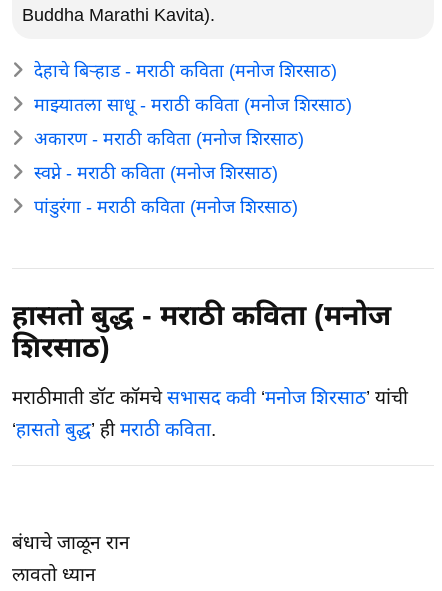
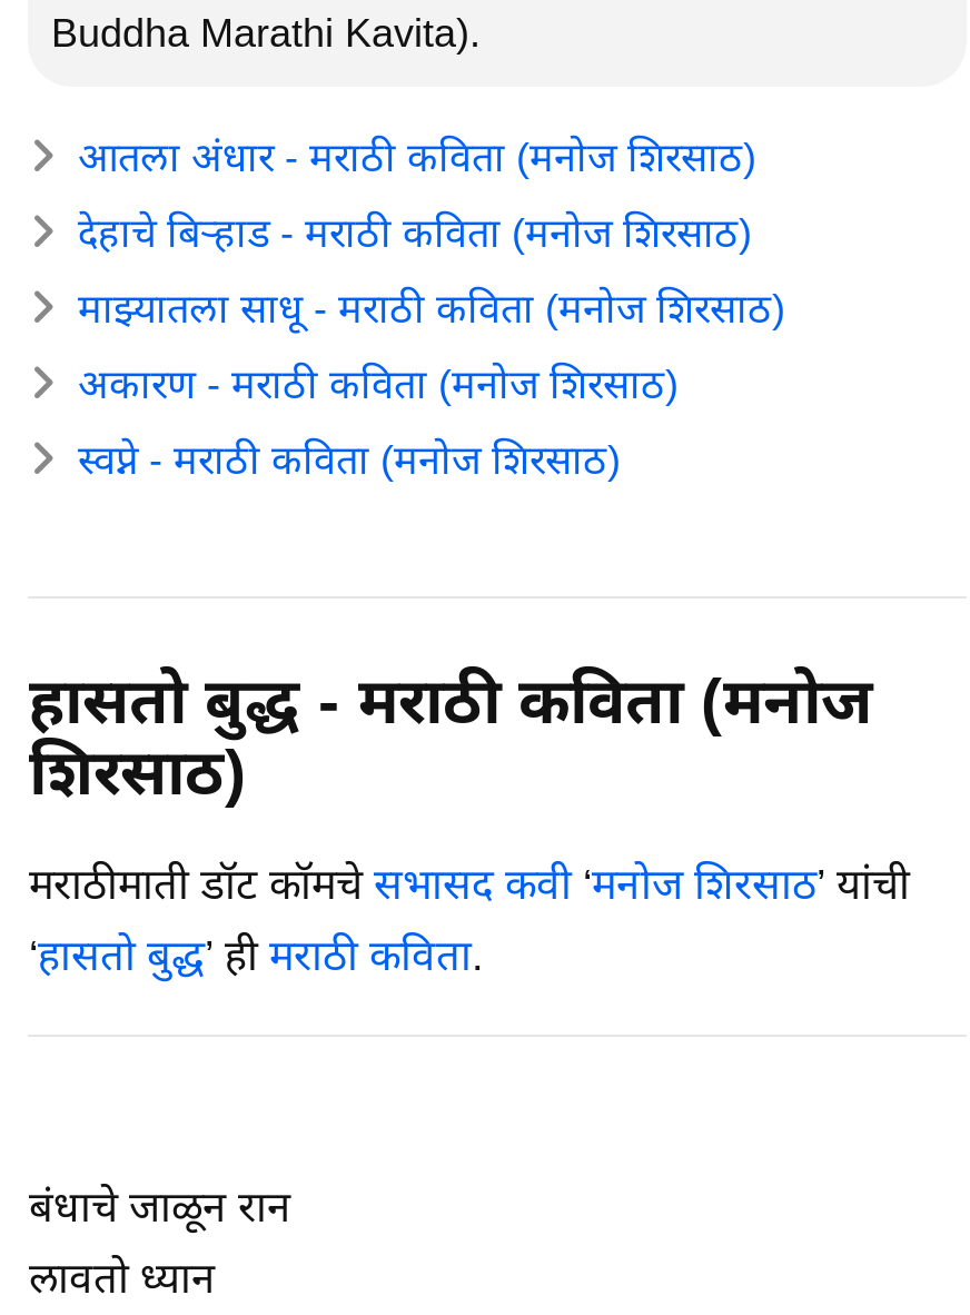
+ आतला अंधार - मराठी कविता (मनोज शिरसाठ)

moved down: देहाचे बिऱ्हाड - मराठी कविता (मनोज शिरसाठ) | माझ्यातला साधू - मराठी कविता (मनोज शिरसाठ) | अकारण - मराठी कविता (मनोज शिरसाठ) | स्वप्ने - मराठी कविता (मनोज शिरसाठ)

- पांडुरंगा - मराठी कविता (मनोज शिरसाठ)
